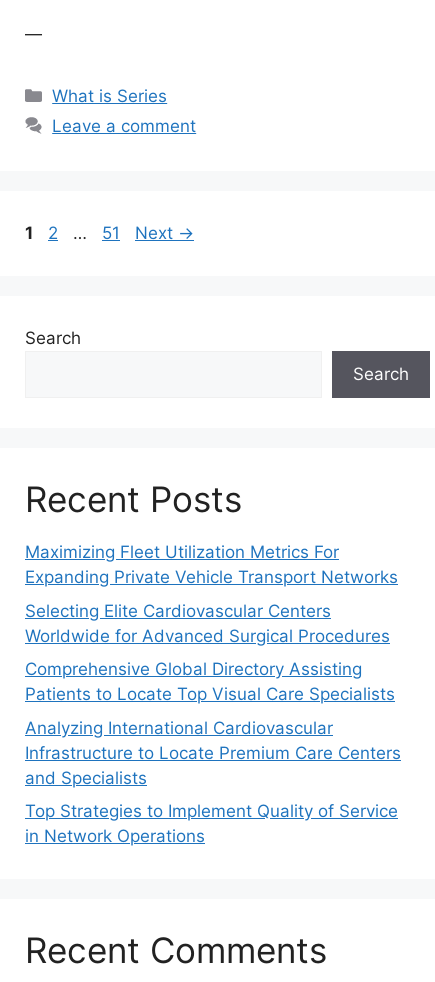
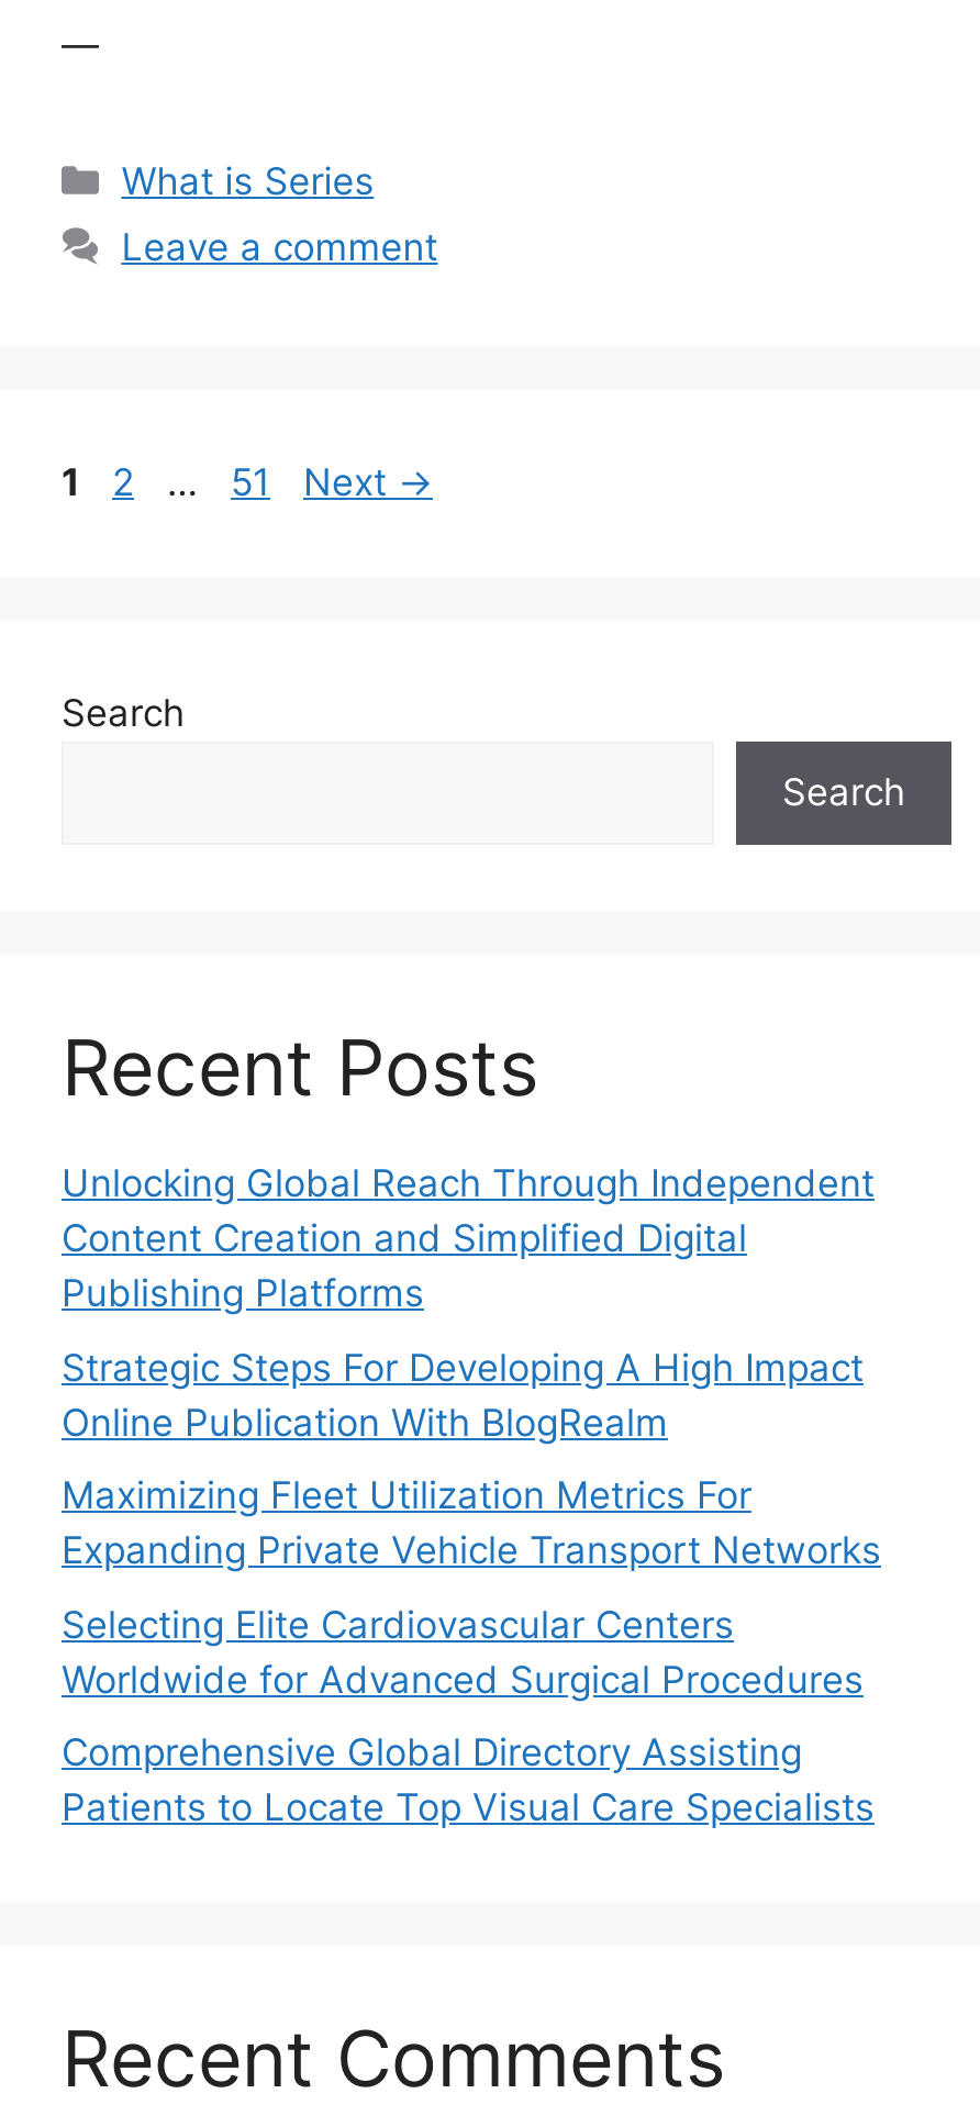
+ Unlocking Global Reach Through Independent
+ Content Creation and Simplified Digital
+ Publishing Platforms
+ Strategic Steps For Developing A High Impact
+ Online Publication With BlogRealm

moved down: Maximizing Fleet Utilization Metrics For | Expanding Private Vehicle Transport Networks | Selecting Elite Cardiovascular Centers | Worldwide for Advanced Surgical Procedures | Comprehensive Global Directory Assisting | Patients to Locate Top Visual Care Specialists

- Analyzing International Cardiovascular
- Infrastructure to Locate Premium Care Centers
- and Specialists
- Top Strategies to Implement Quality of Service
- in Network Operations
